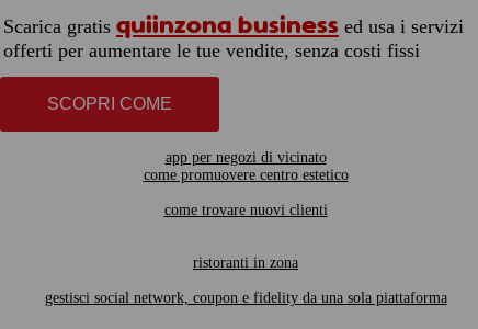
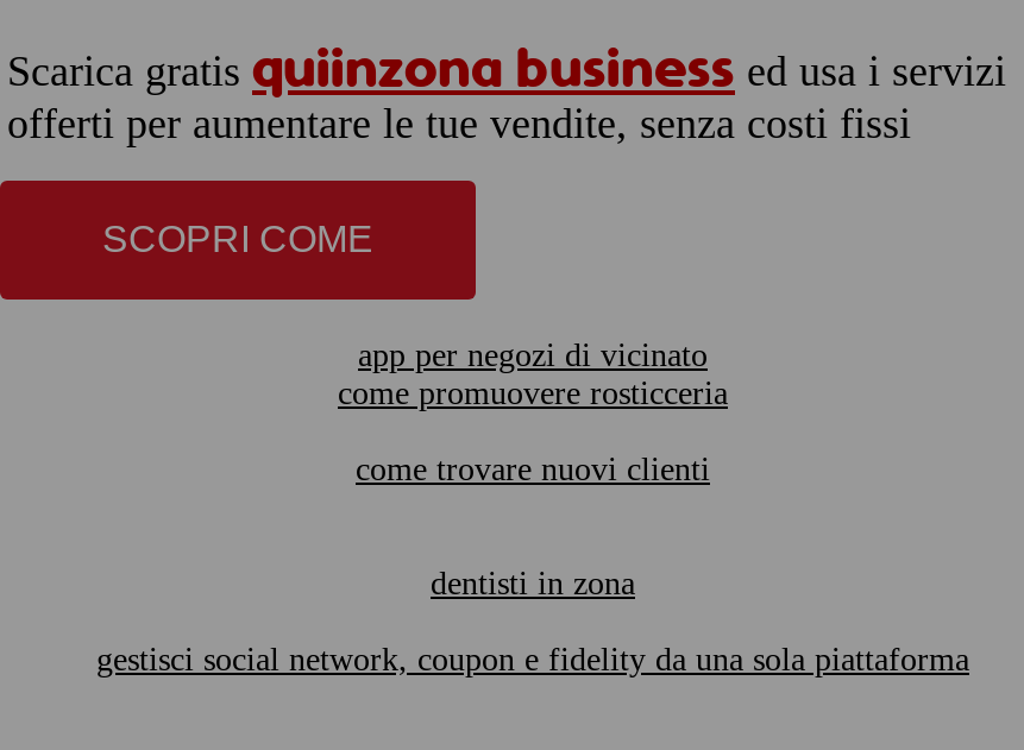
- come promuovere centro estetico
+ come promuovere rosticceria

- ristoranti in zona
+ dentisti in zona
